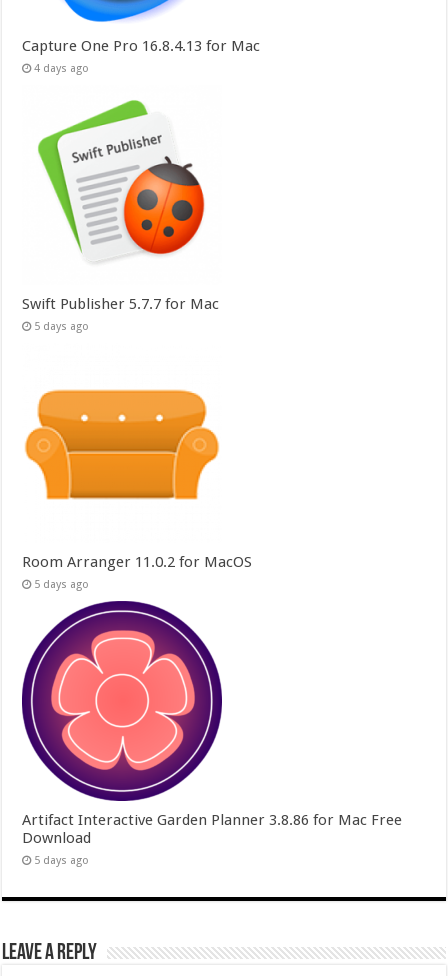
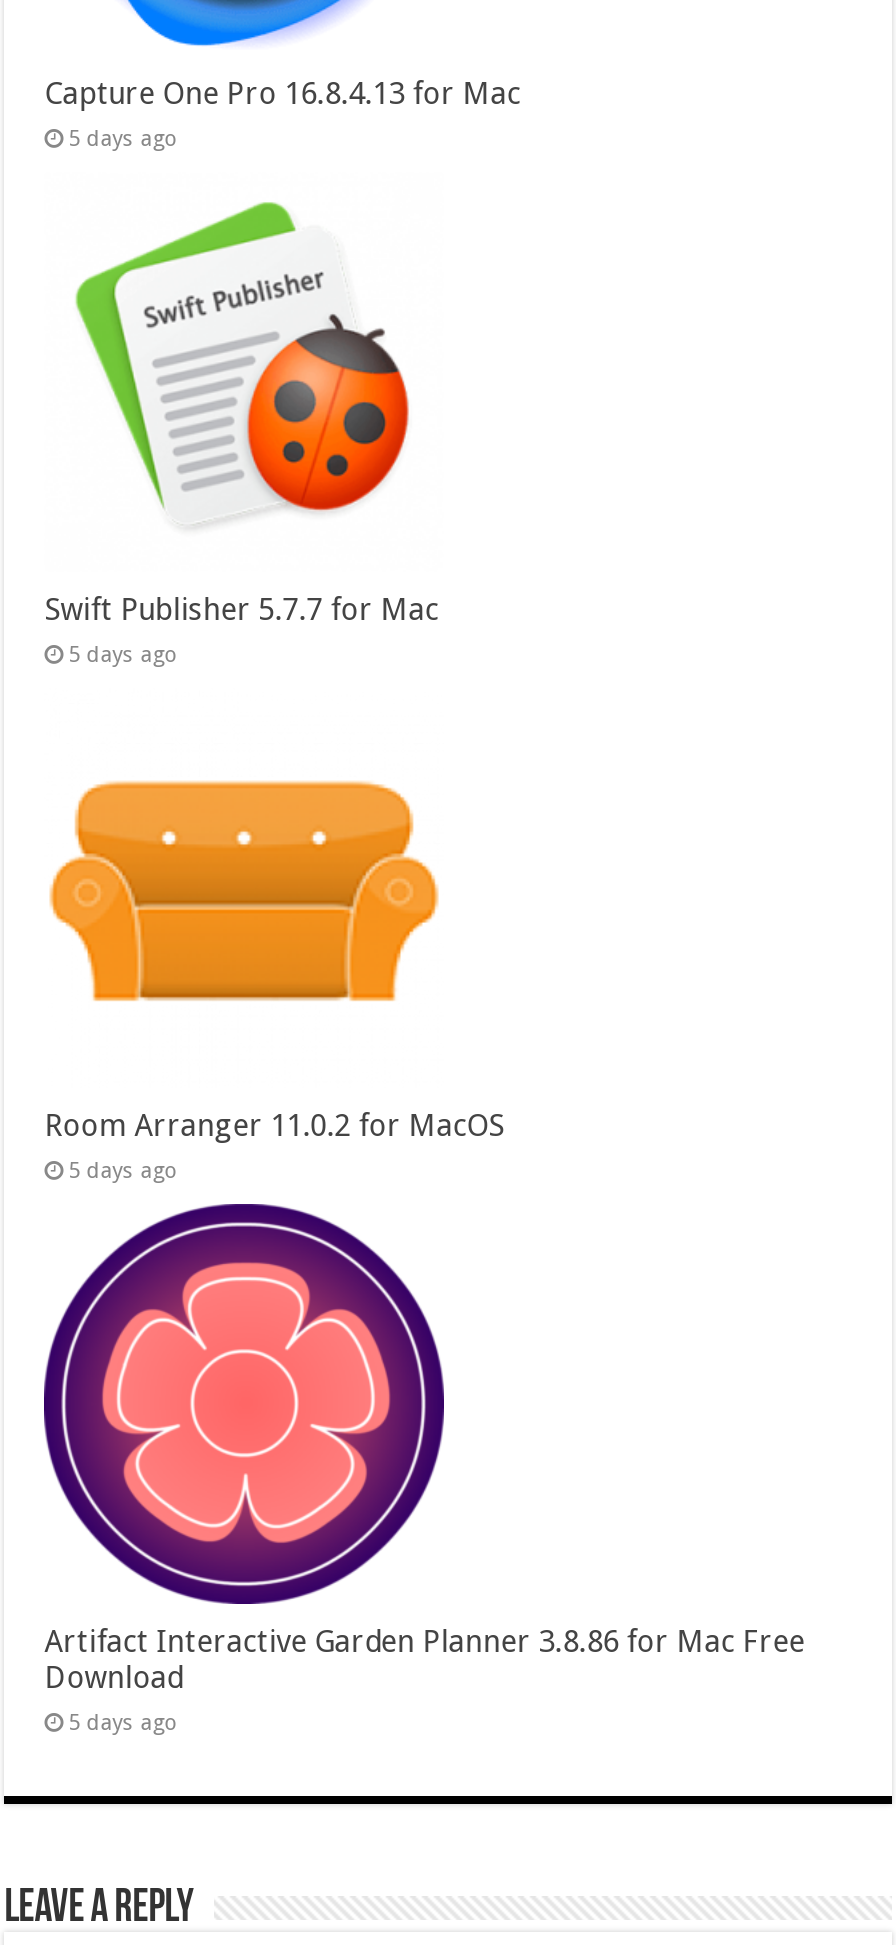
- 4 days ago
+ 5 days ago
